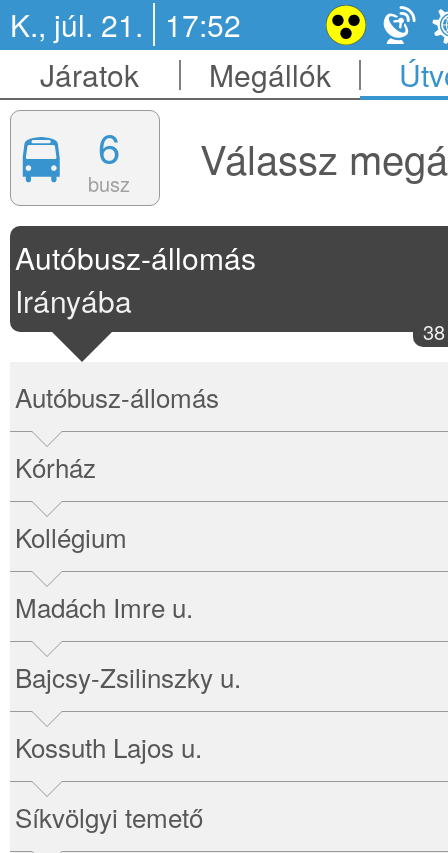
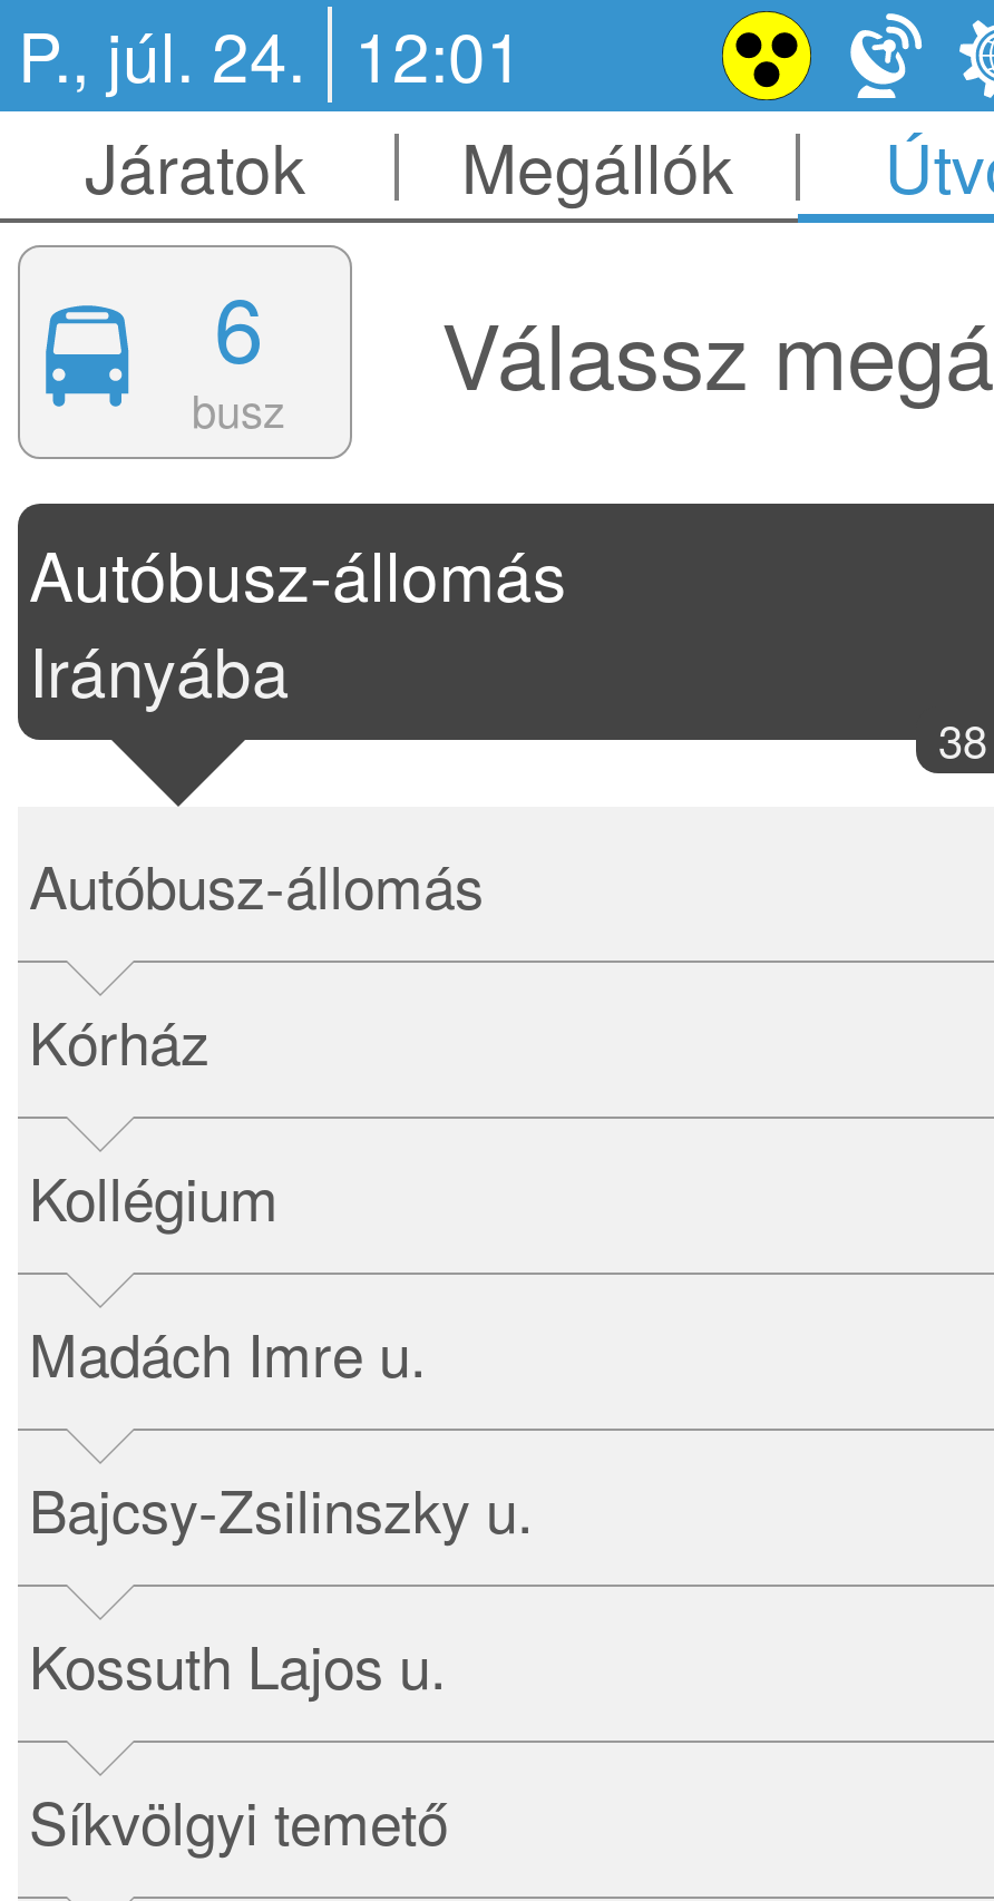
- K., júl. 21. 17:52
+ P., júl. 24. 12:01
